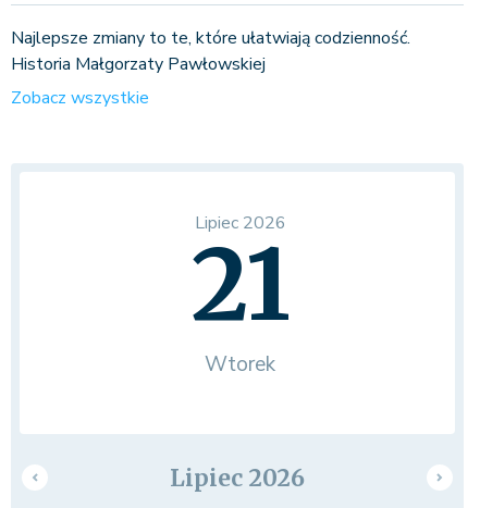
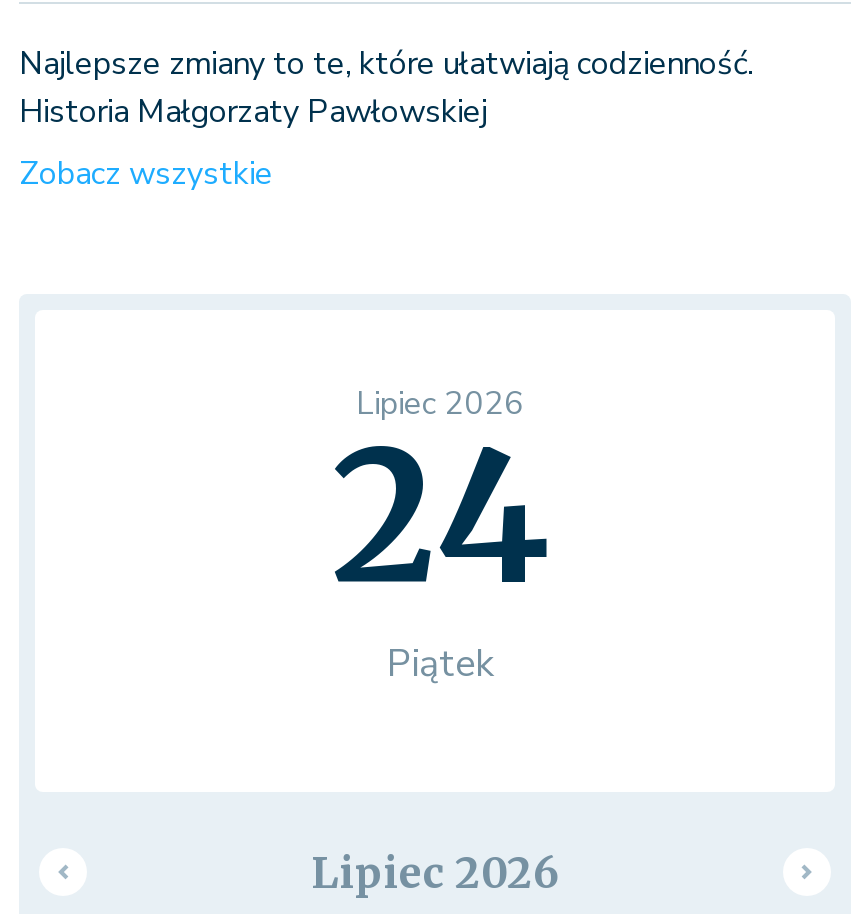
- 21
- Wtorek
+ 24
+ Piątek
